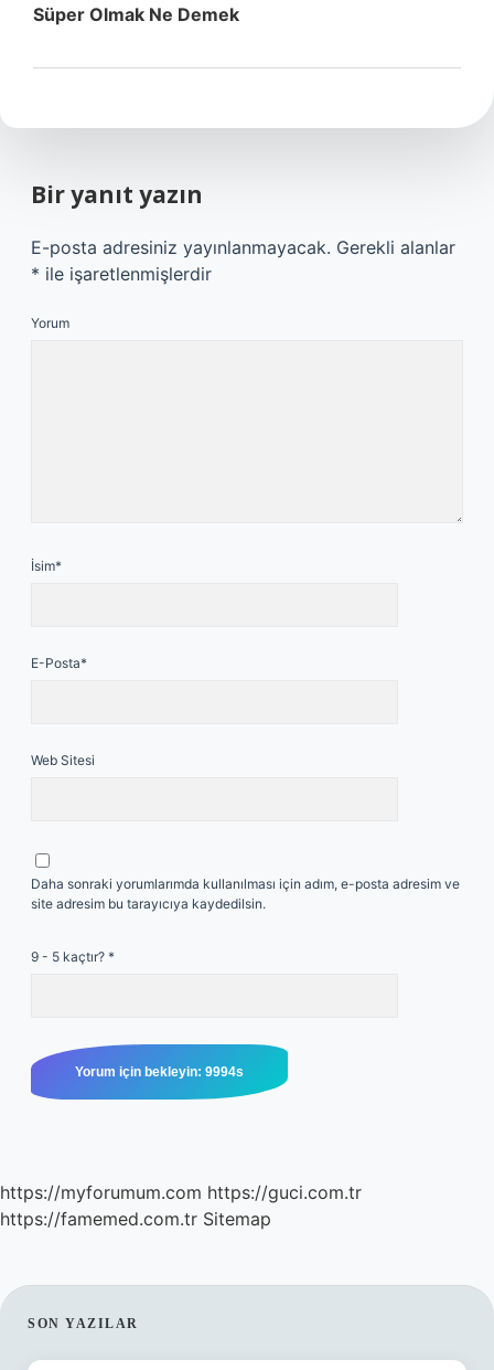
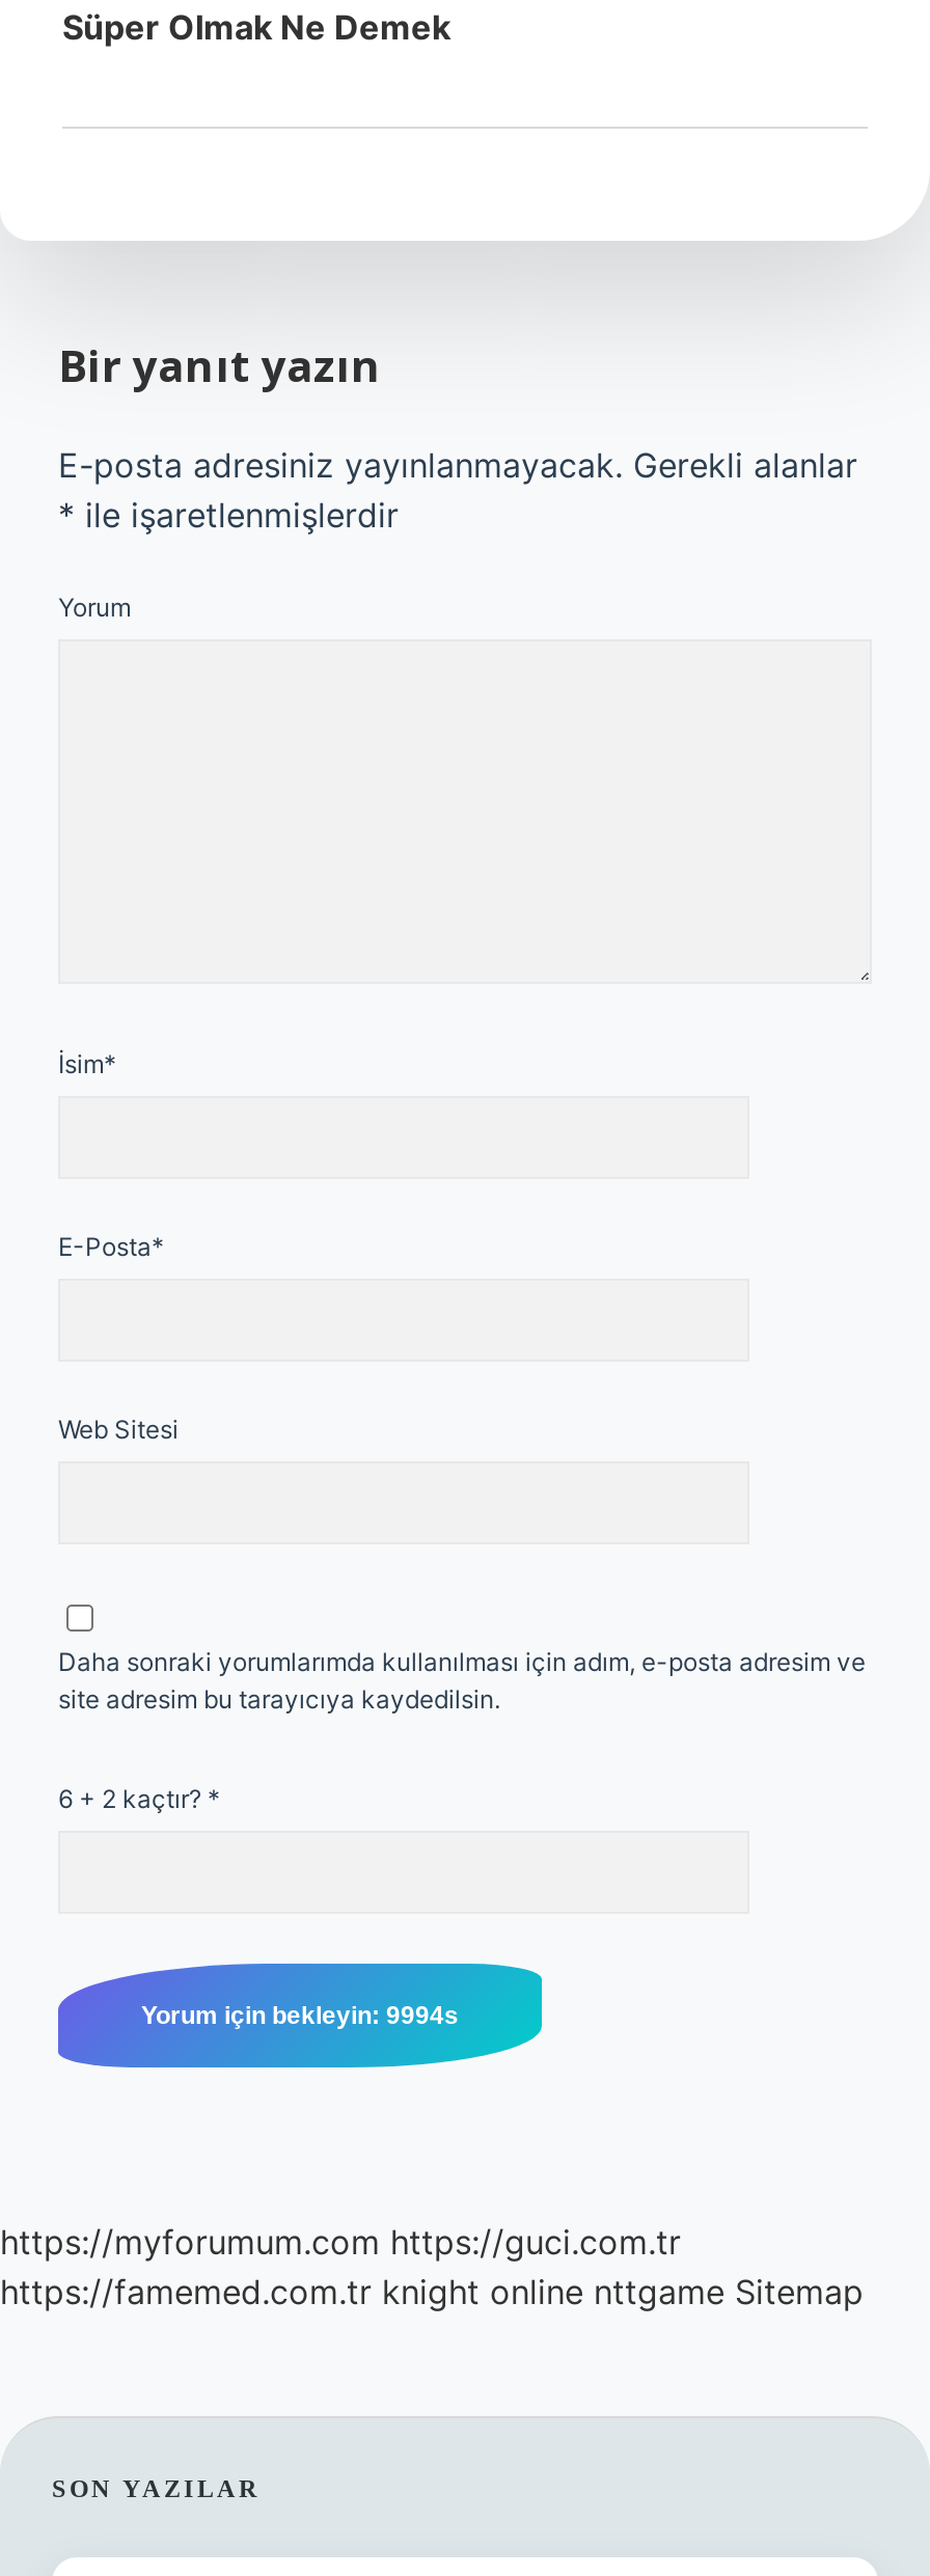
- 9 - 5 kaçtır? *
+ 6 + 2 kaçtır? *

- https://famemed.com.tr Sitemap
+ https://famemed.com.tr knight online nttgame Sitemap
